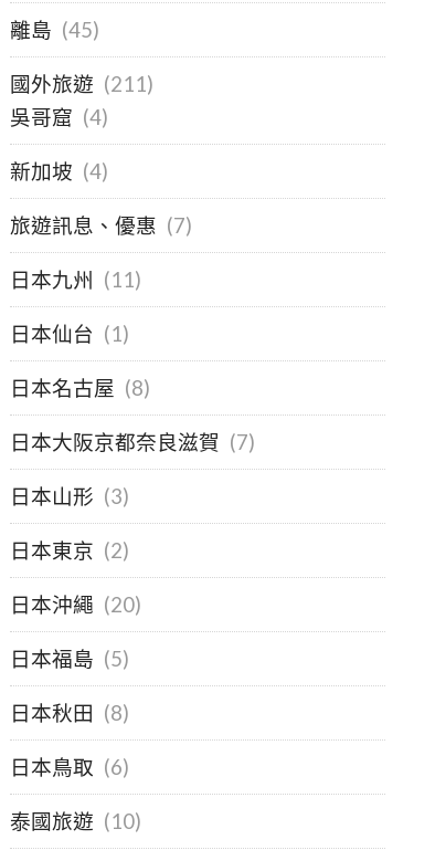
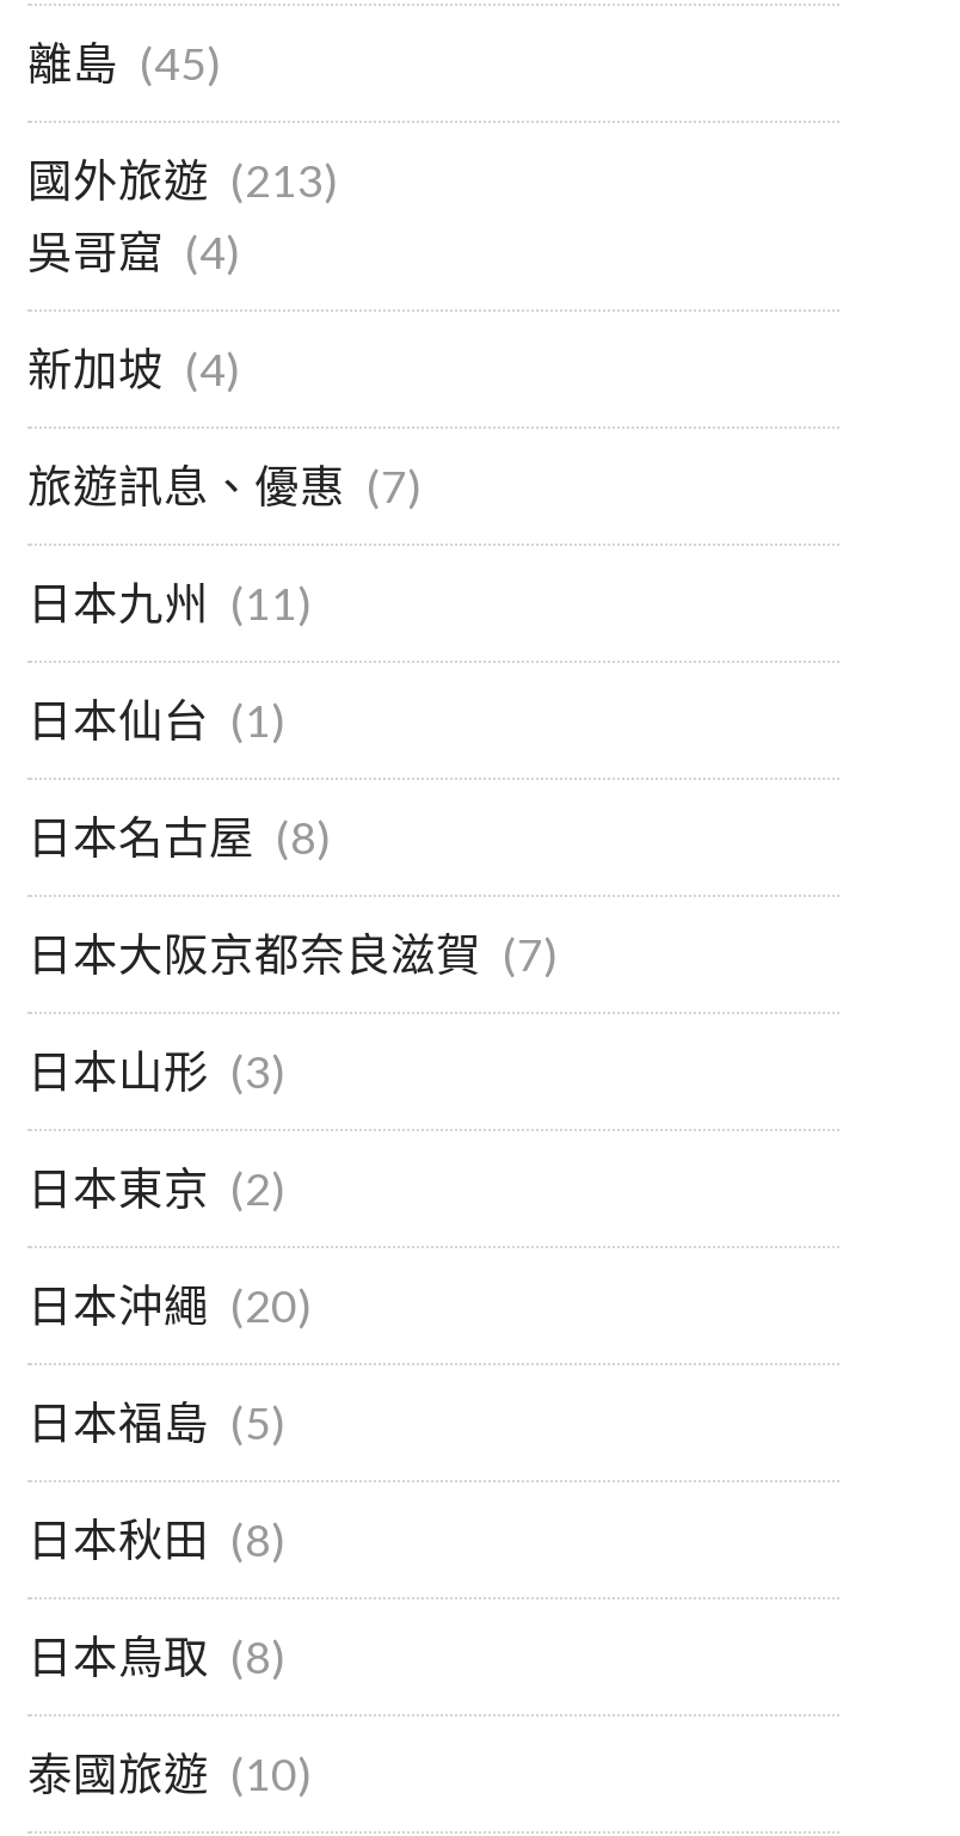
- 國外旅遊 (211)
+ 國外旅遊 (213)

- 日本鳥取 (6)
+ 日本鳥取 (8)
